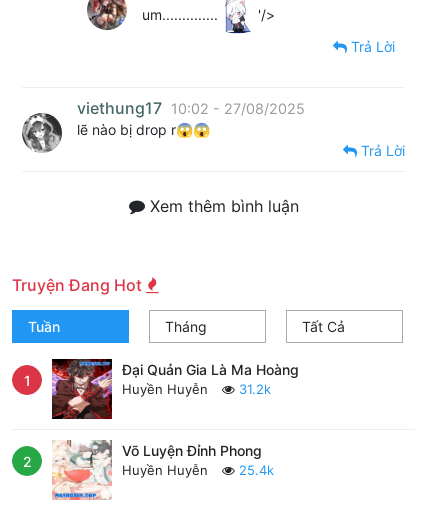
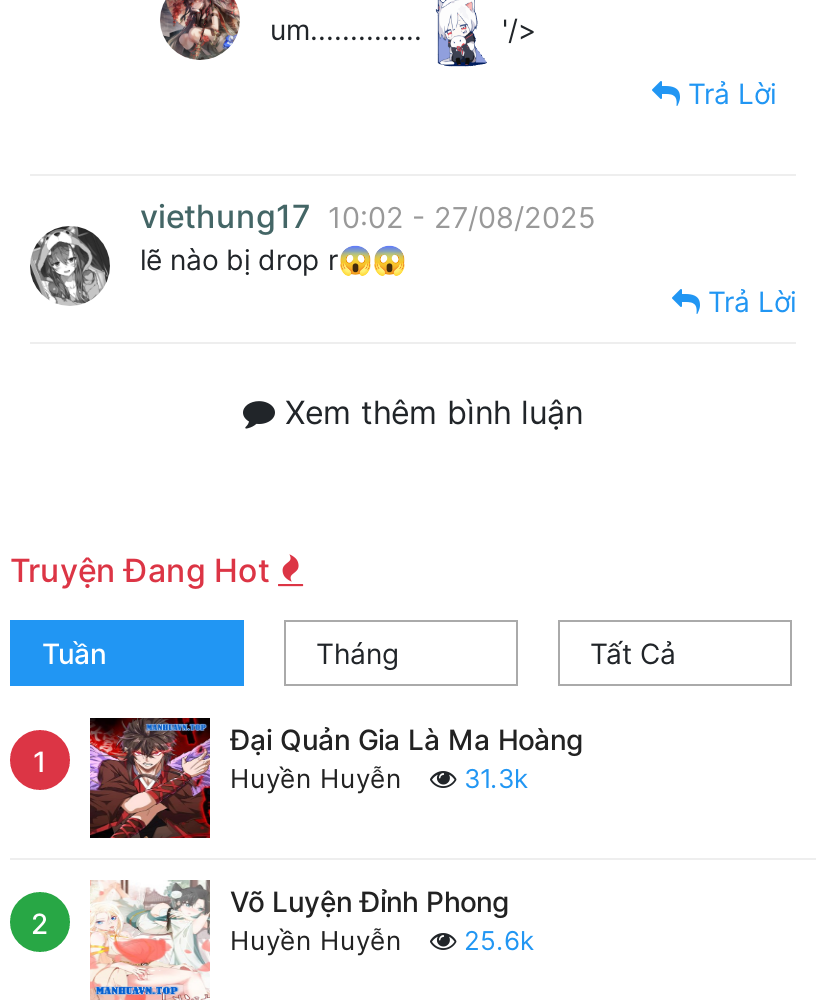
- Huyền Huyễn 31.2k
+ Huyền Huyễn 31.3k

- Huyền Huyễn 25.4k
+ Huyền Huyễn 25.6k
